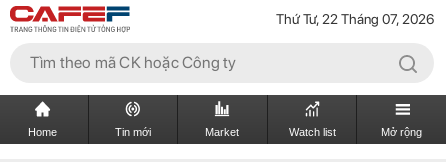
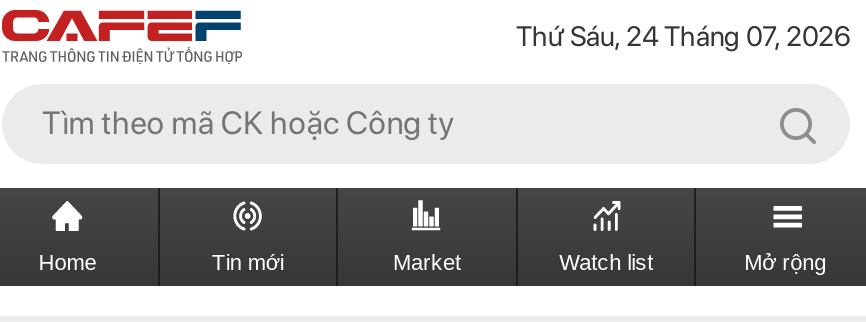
- Thứ Tư, 22 Tháng 07, 2026
+ Thứ Sáu, 24 Tháng 07, 2026
